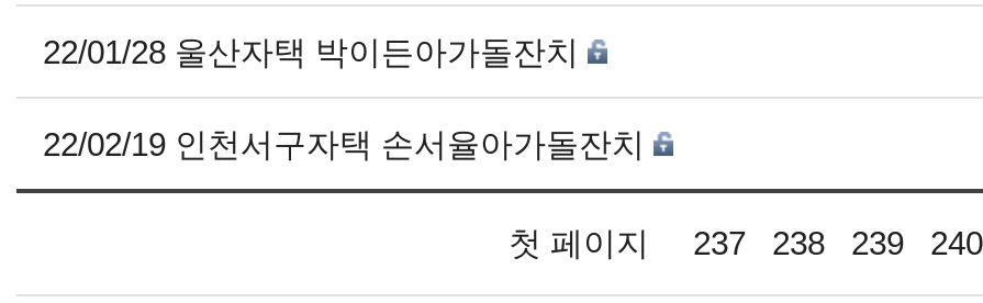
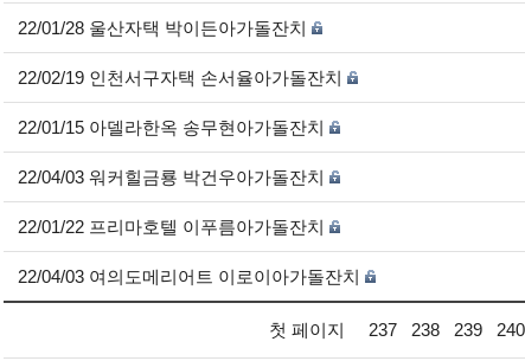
+ 22/01/15 아델라한옥 송무현아가돌잔치
+ 22/04/03 워커힐금룡 박건우아가돌잔치
+ 22/01/22 프리마호텔 이푸름아가돌잔치
+ 22/04/03 여의도메리어트 이로이아가돌잔치
